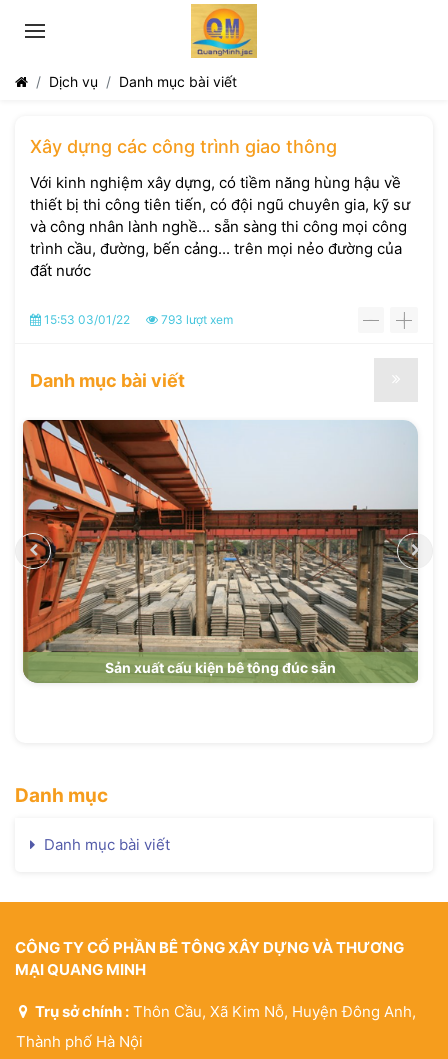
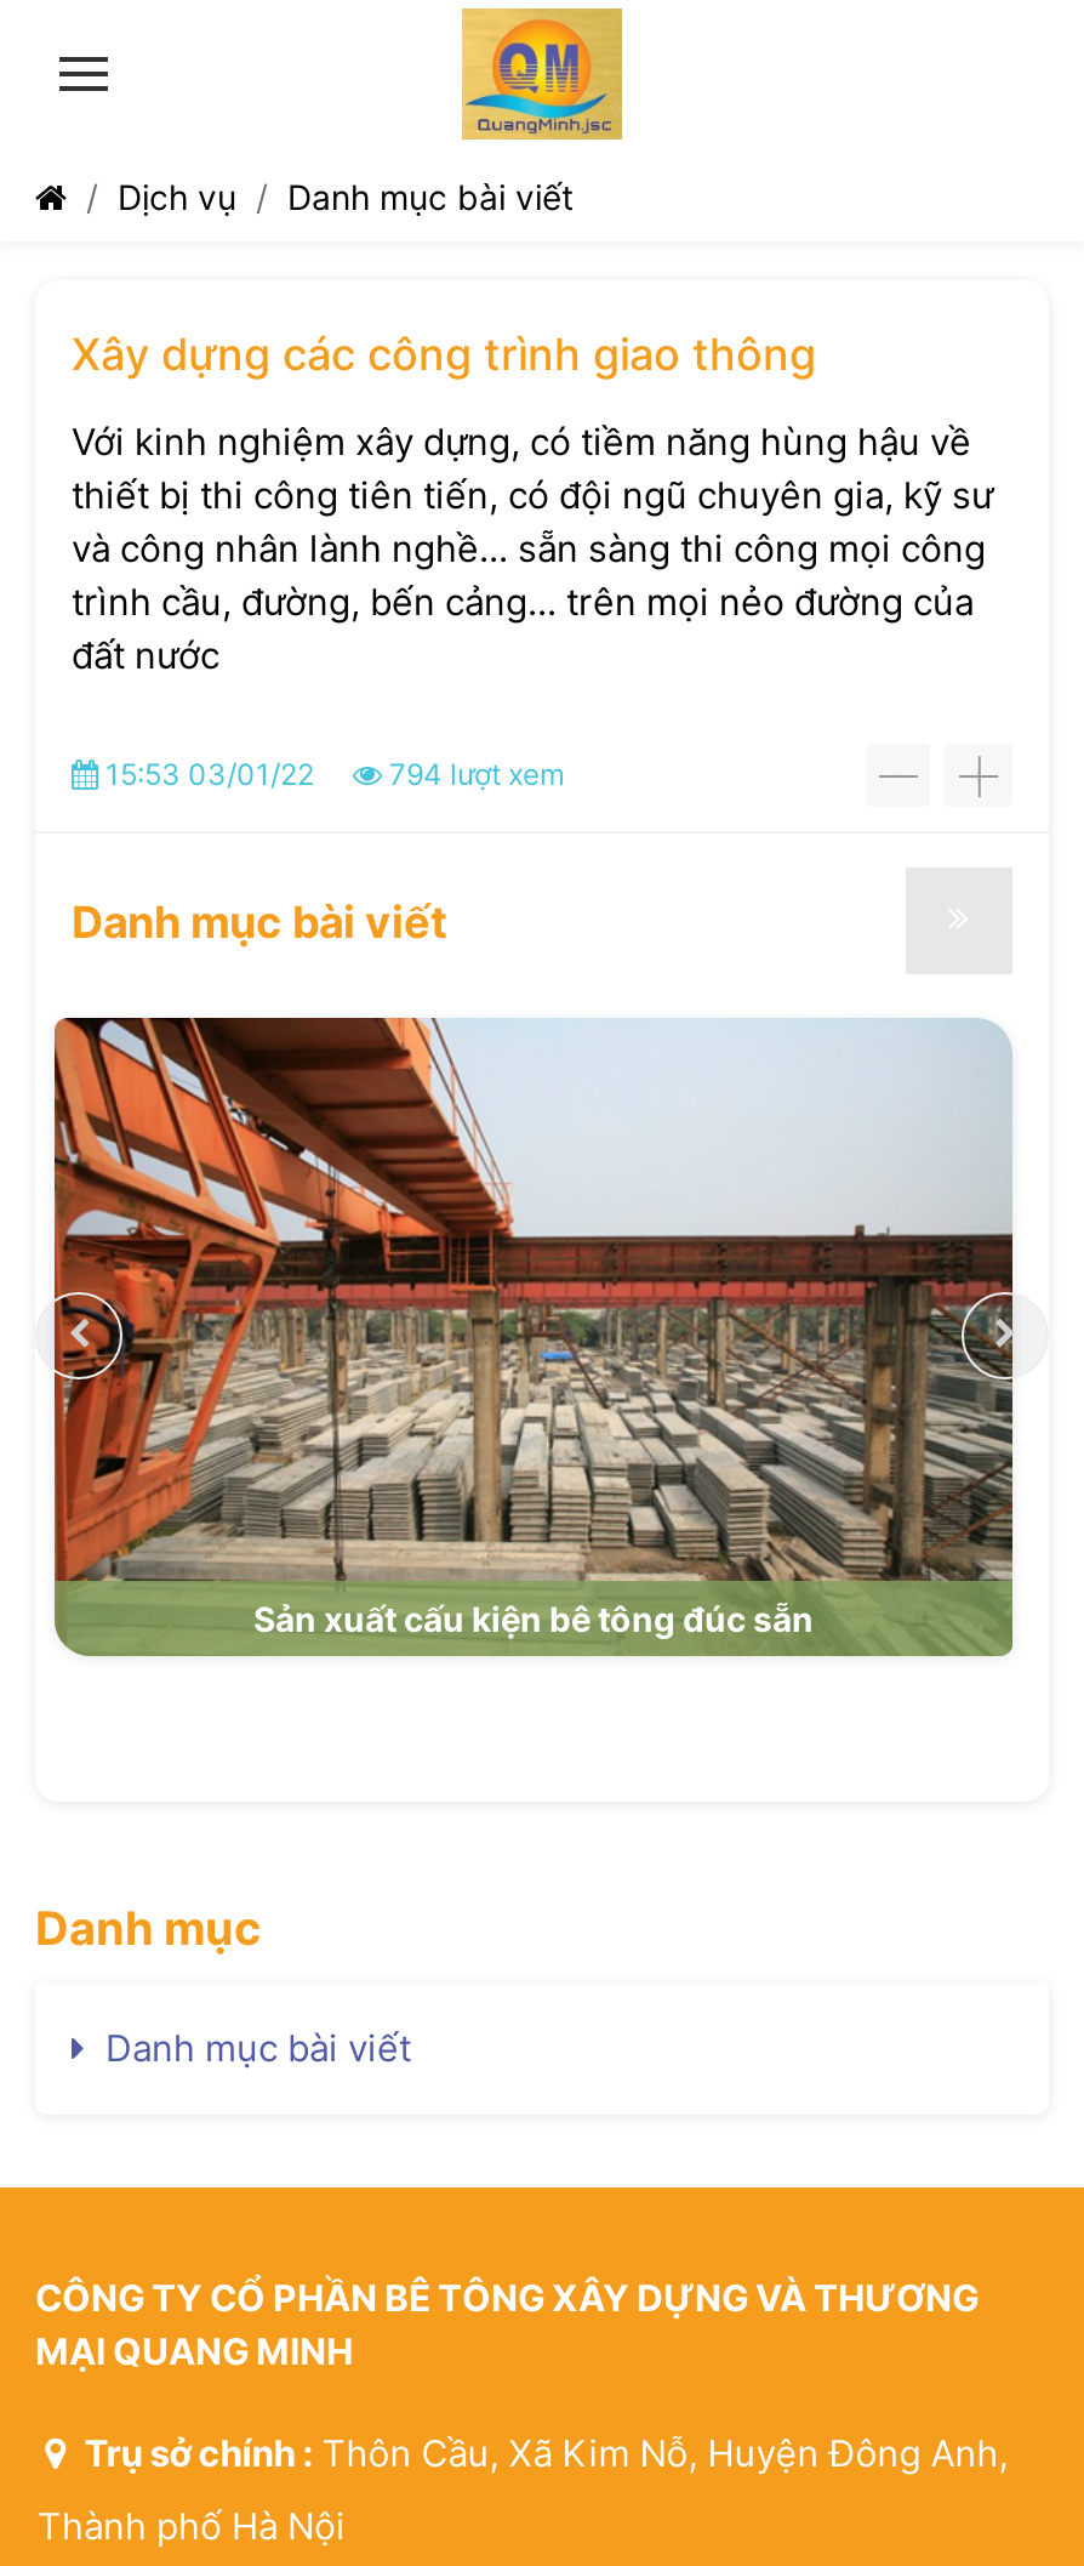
- 15:53 03/01/22 793 lượt xem
+ 15:53 03/01/22 794 lượt xem
